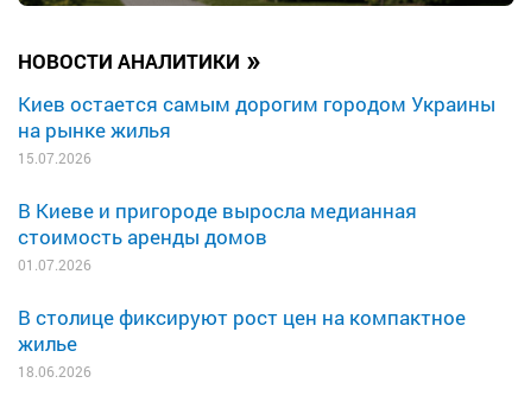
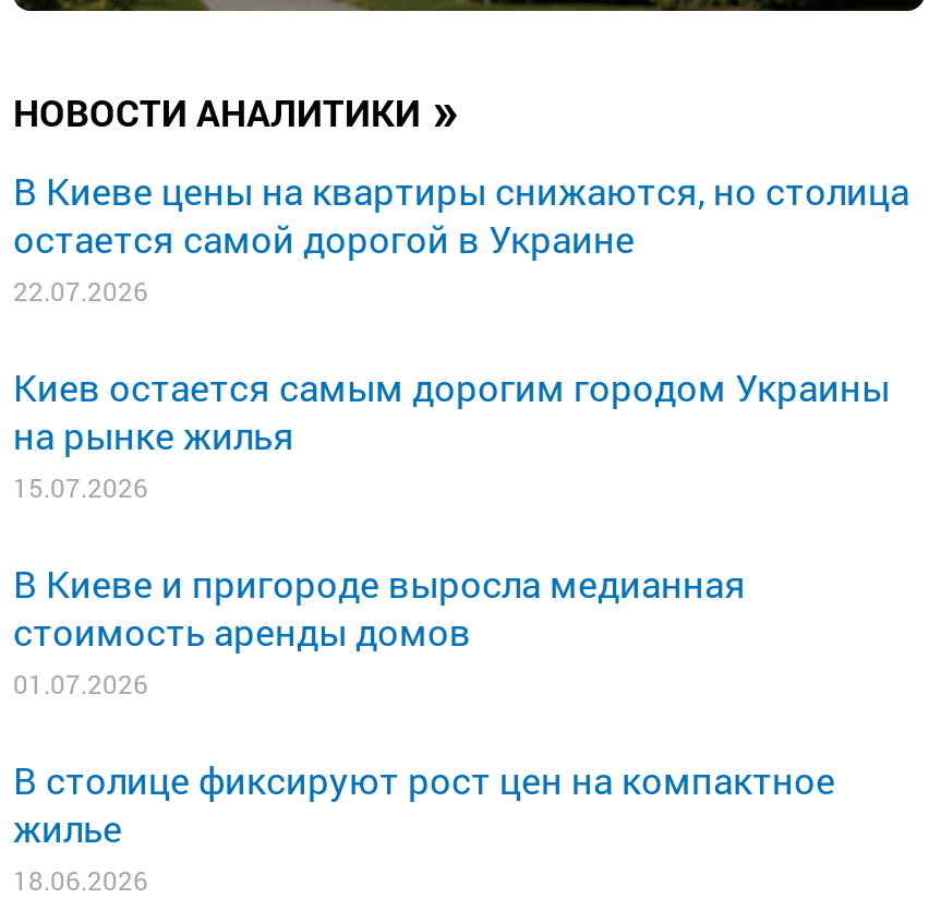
+ В Киеве цены на квартиры снижаются, но столица
+ остается самой дорогой в Украине
+ 22.07.2026
